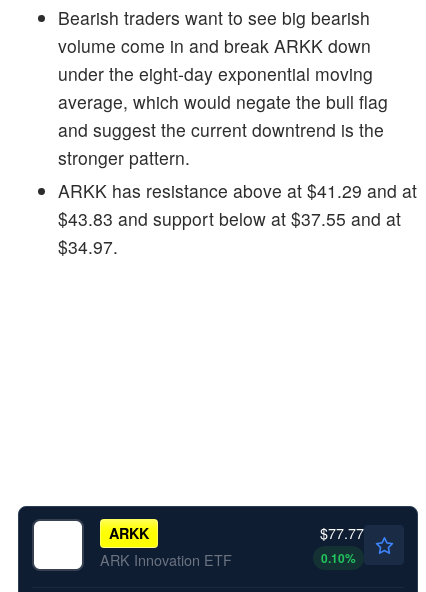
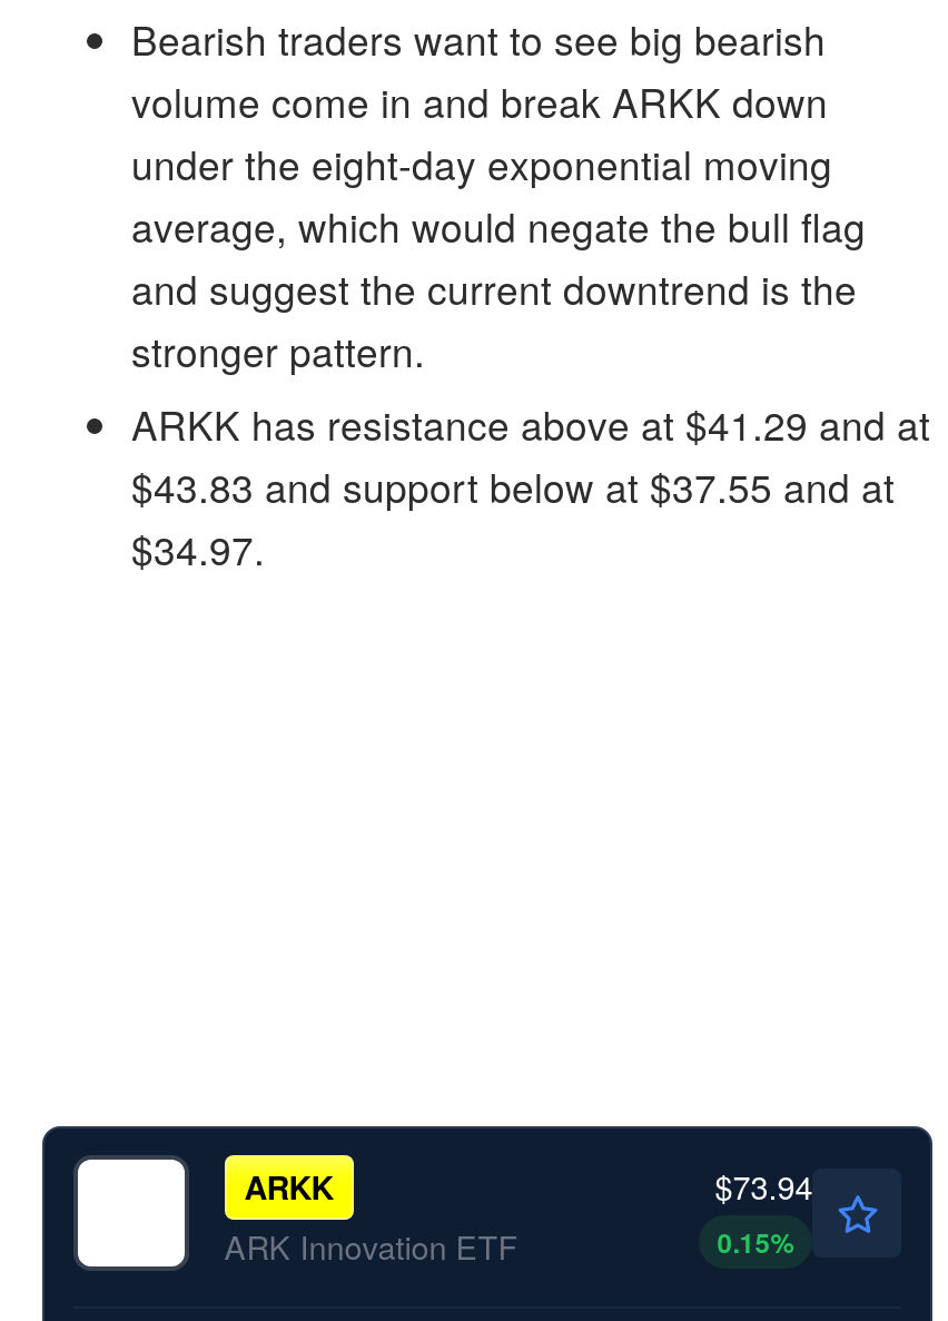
- $77.77
+ $73.94

- 0.10%
+ 0.15%
